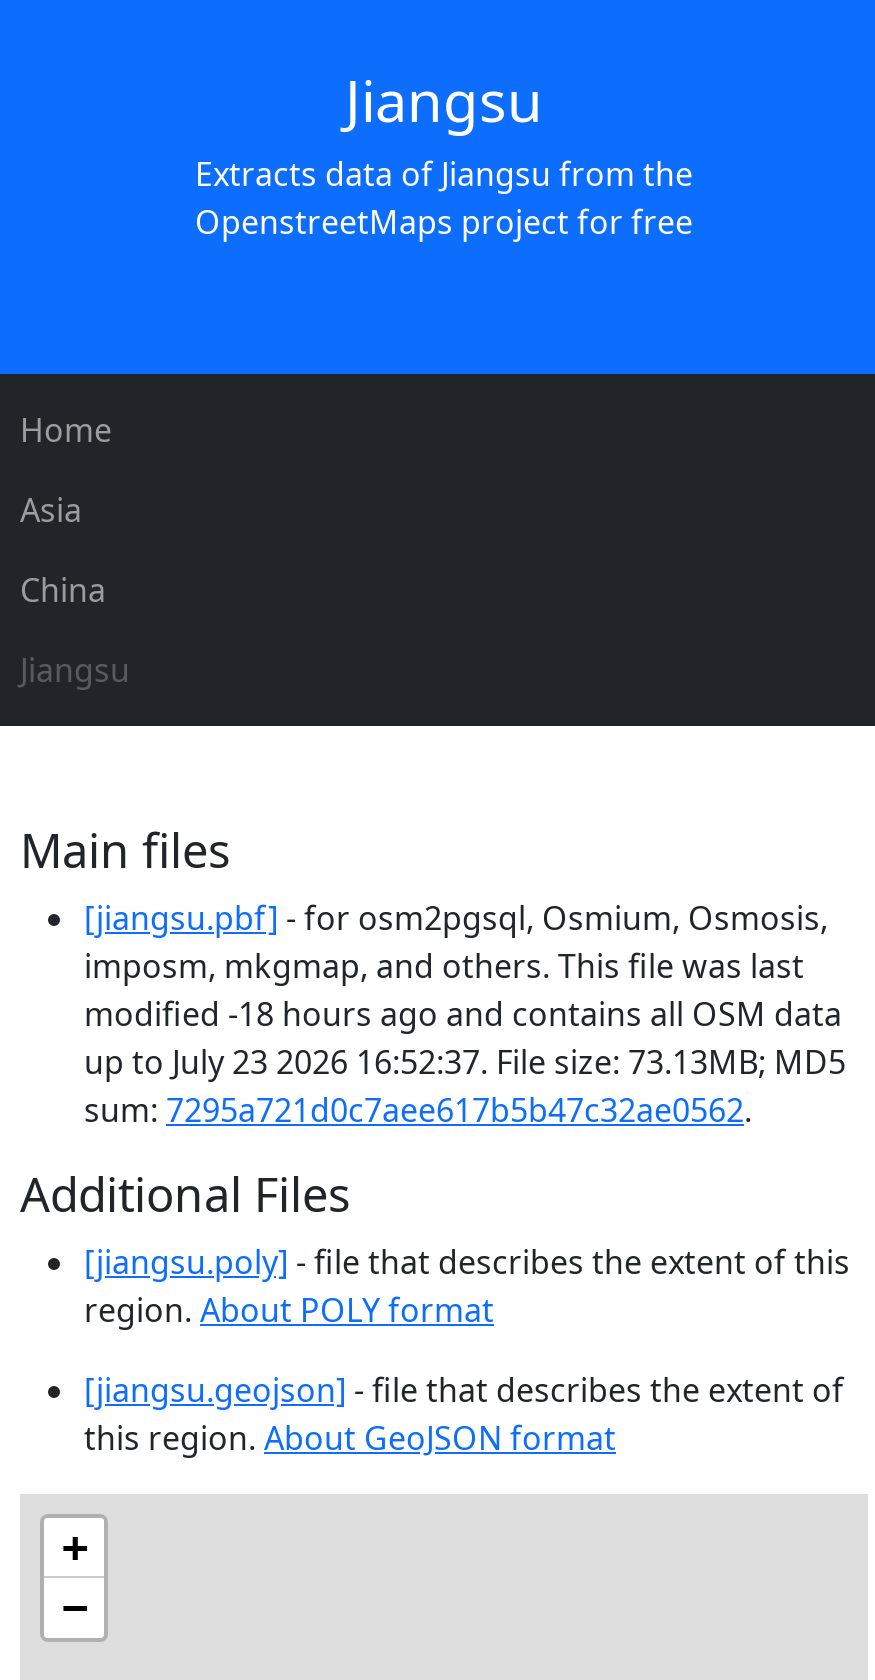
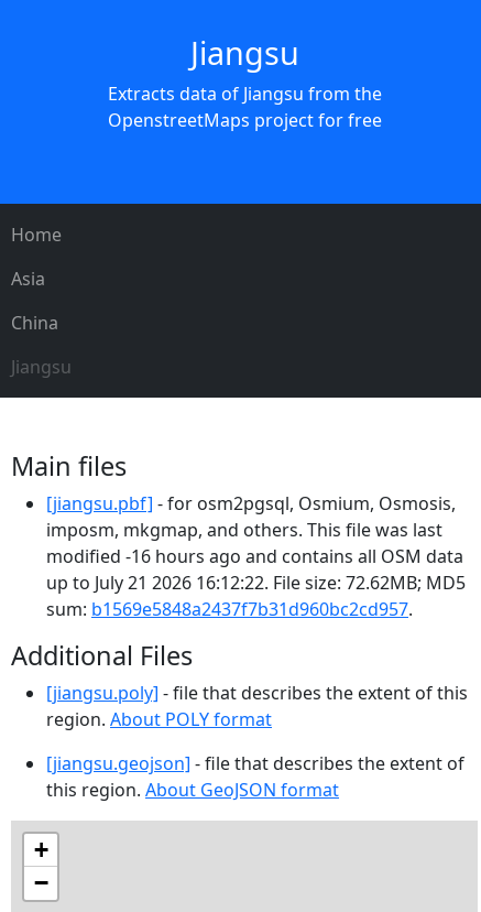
- modified -18 hours ago and contains all OSM data
+ modified -16 hours ago and contains all OSM data

- up to July 23 2026 16:52:37. File size: 73.13MB; MD5
+ up to July 21 2026 16:12:22. File size: 72.62MB; MD5

- sum: 7295a721d0c7aee617b5b47c32ae0562.
+ sum: b1569e5848a2437f7b31d960bc2cd957.
